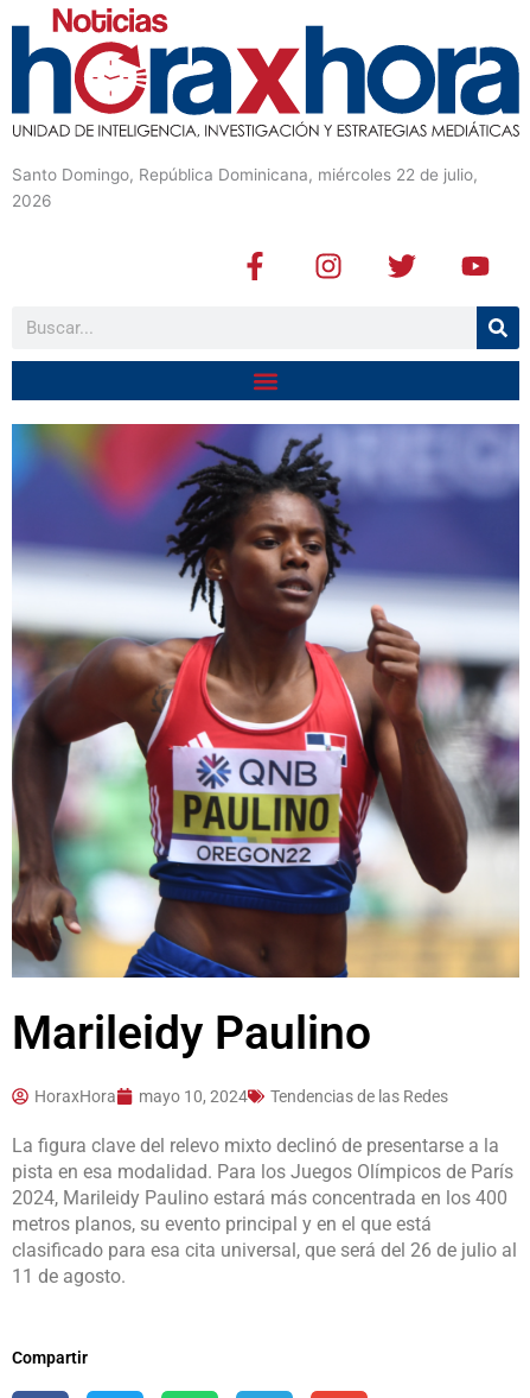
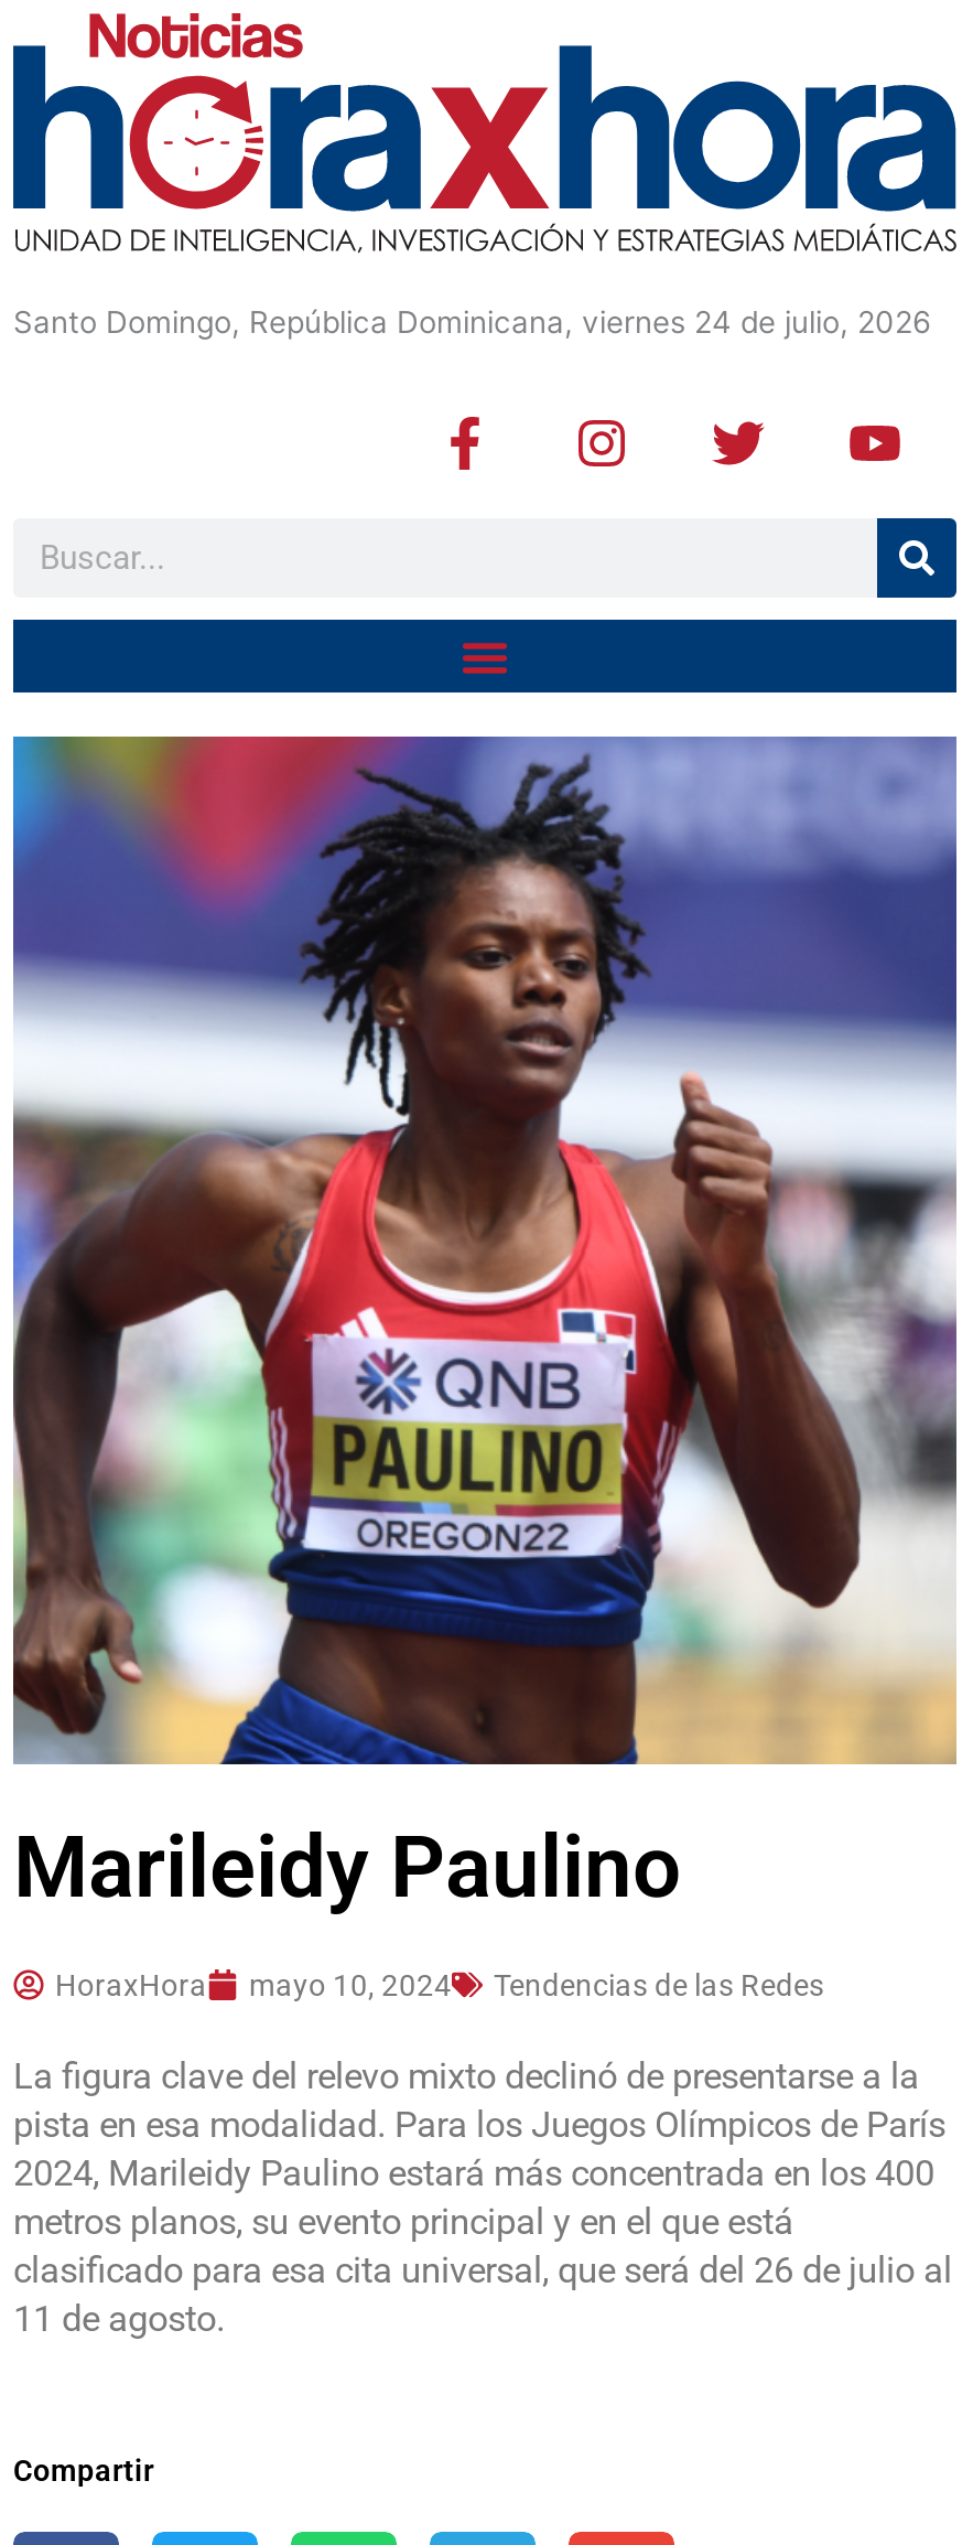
- Santo Domingo, República Dominicana, miércoles 22 de julio,
- 2026
+ Santo Domingo, República Dominicana, viernes 24 de julio, 2026
